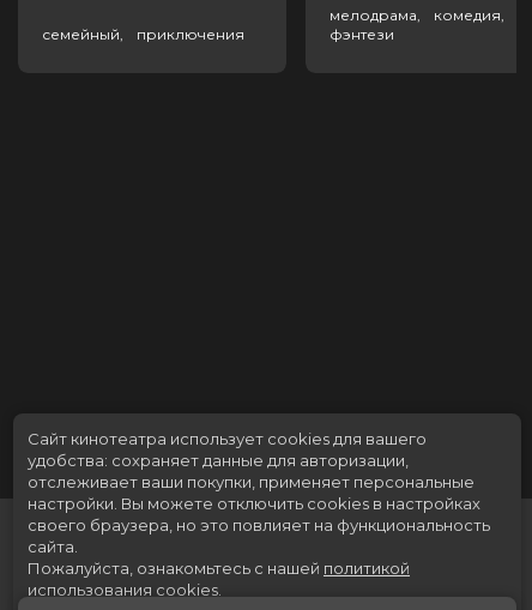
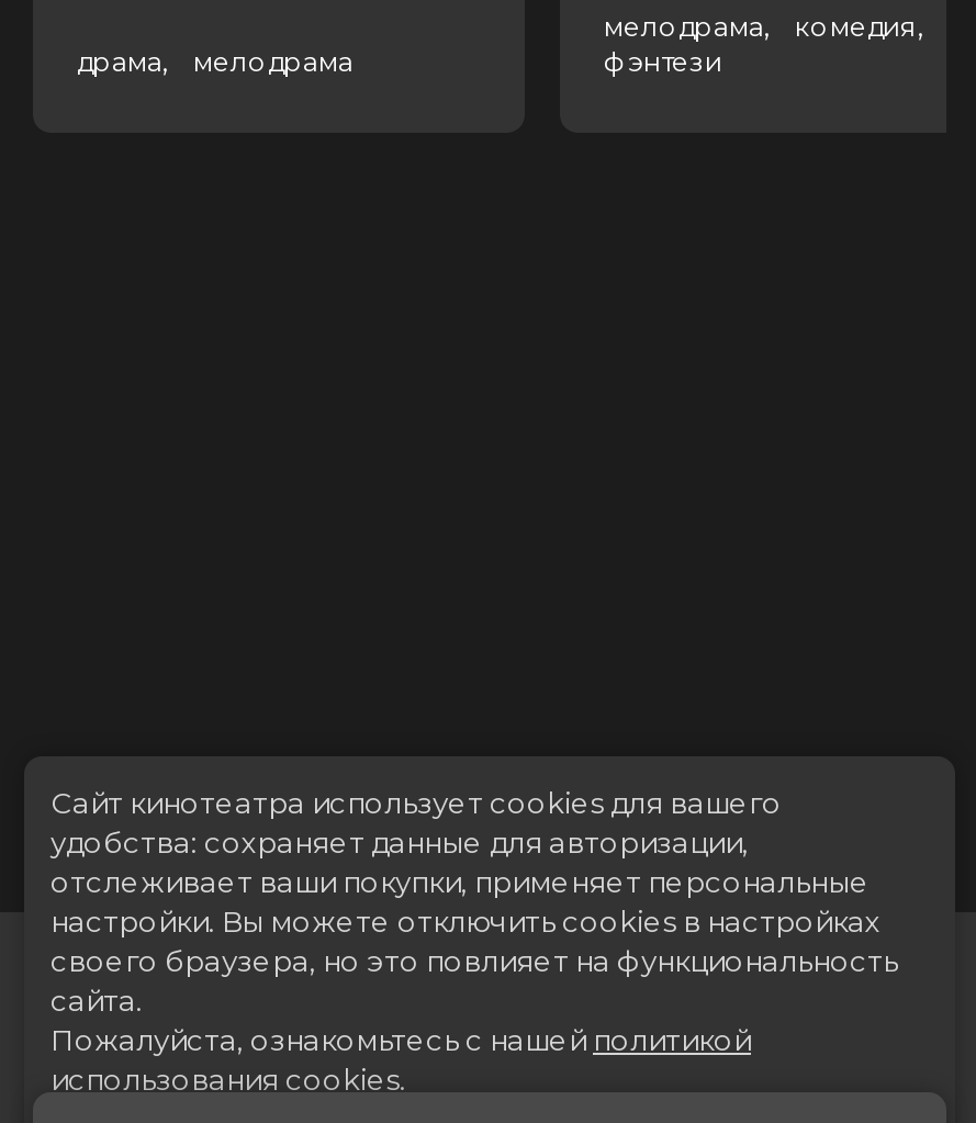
- семейный, приключения
+ драма, мелодрама
